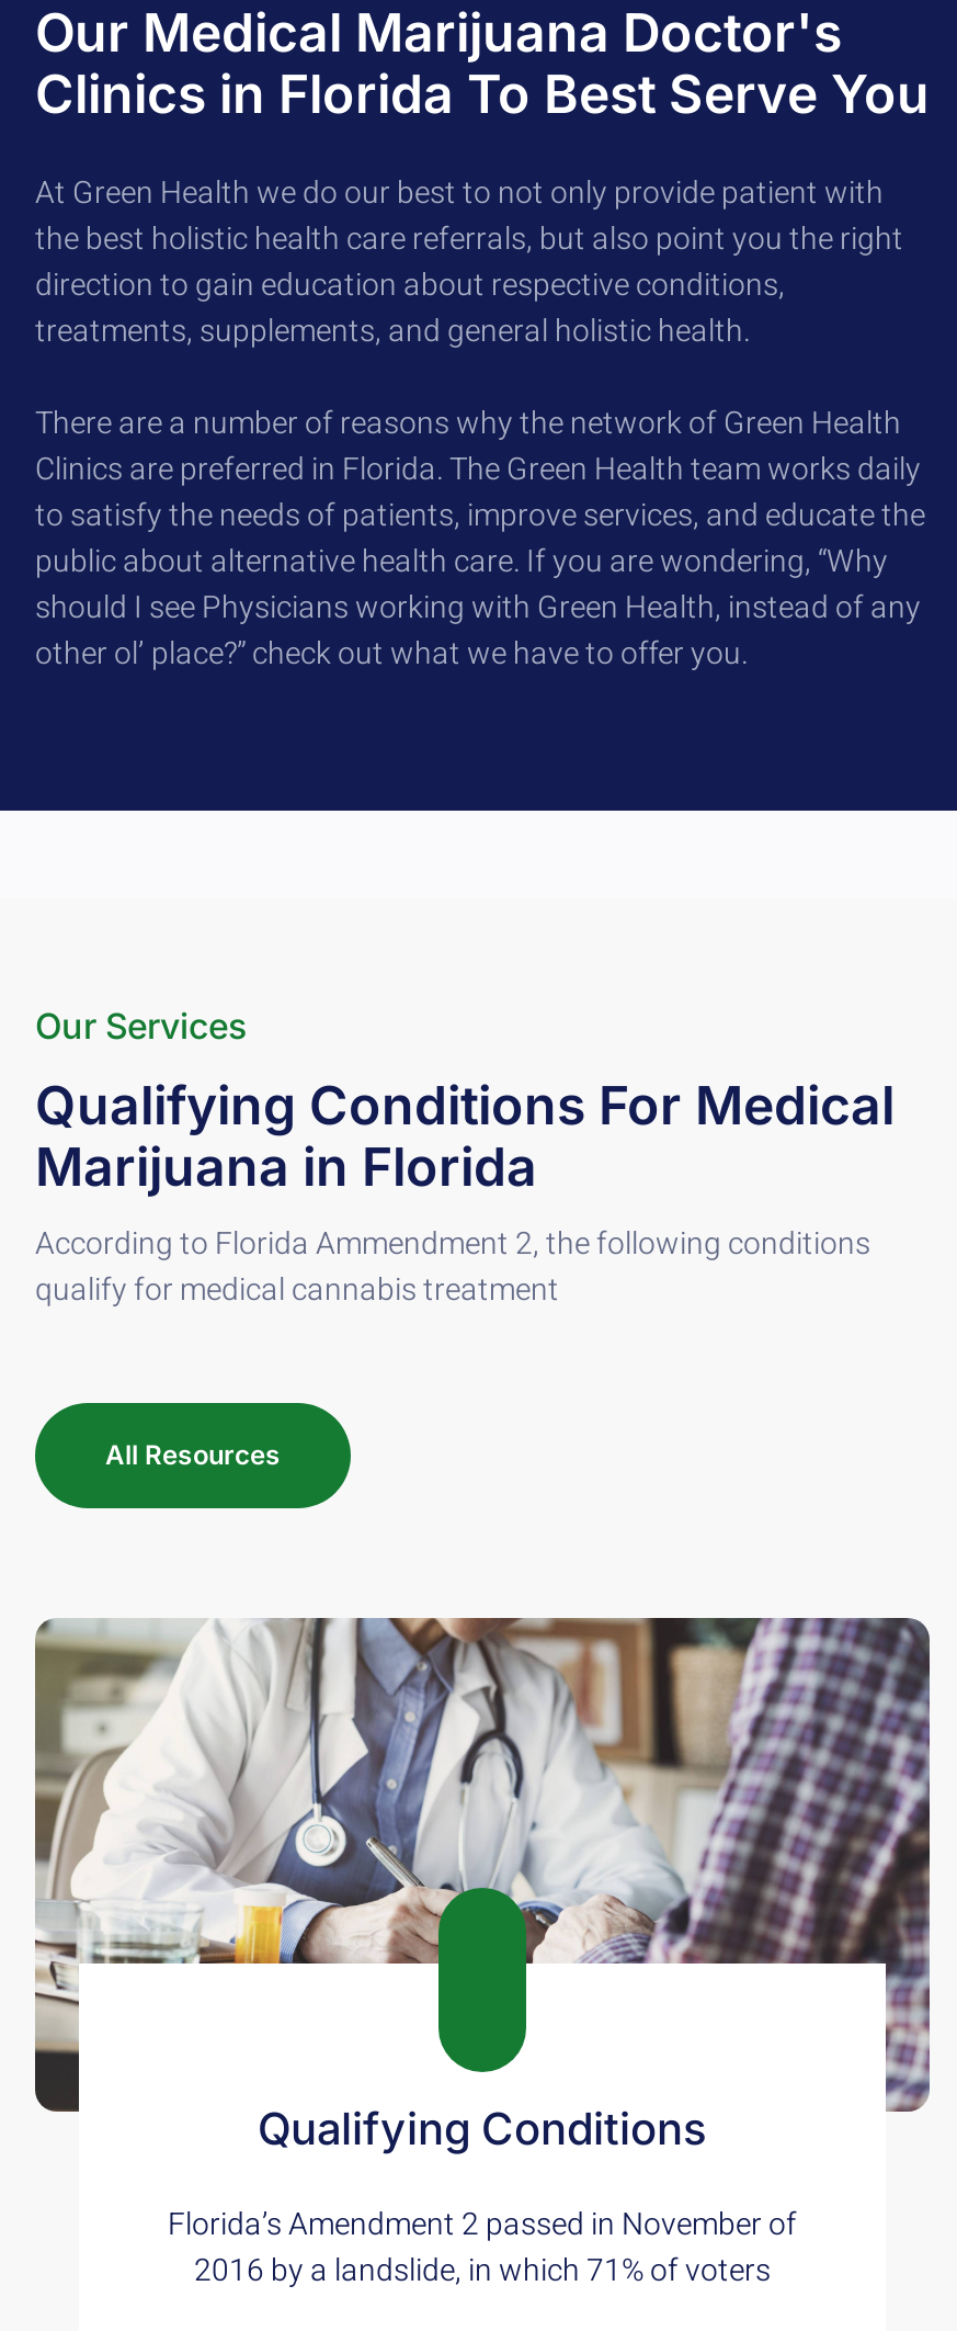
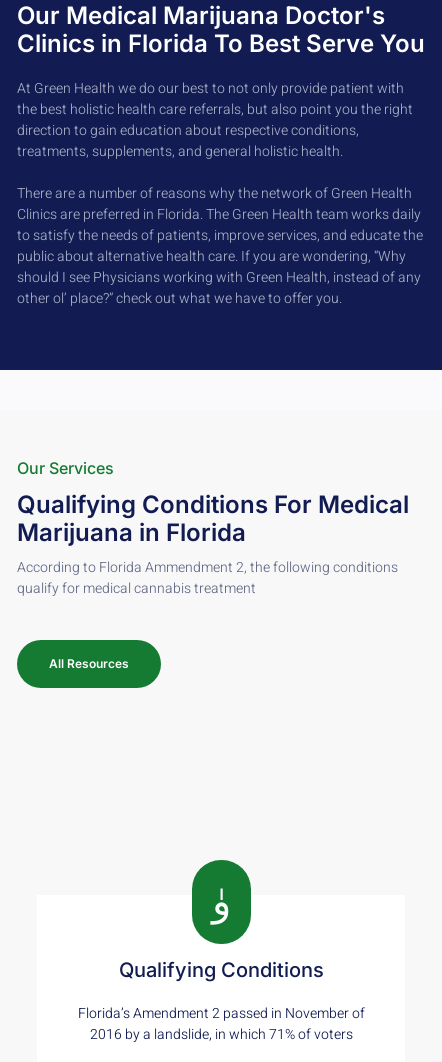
- [image]
